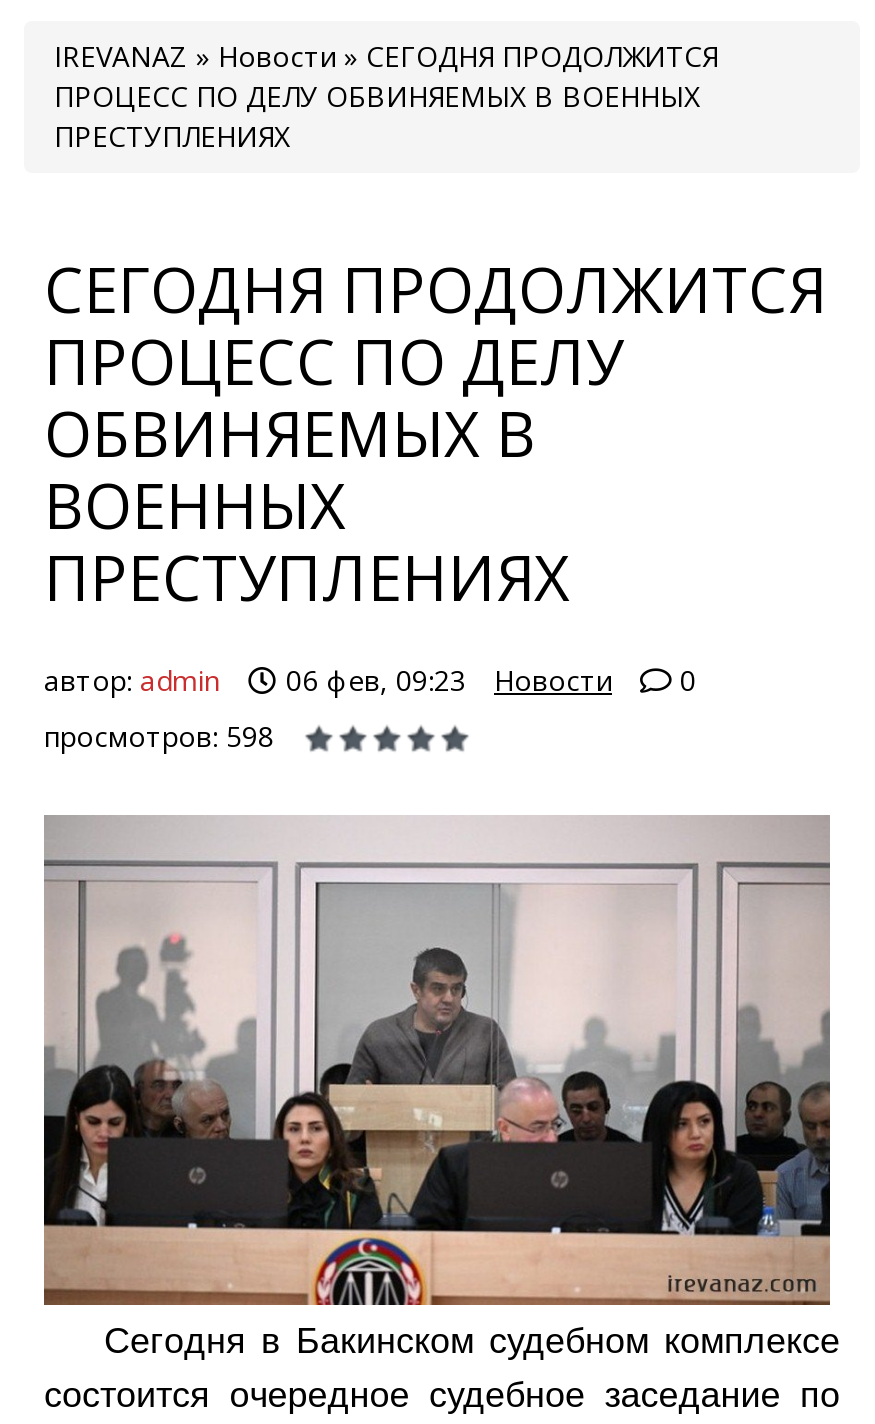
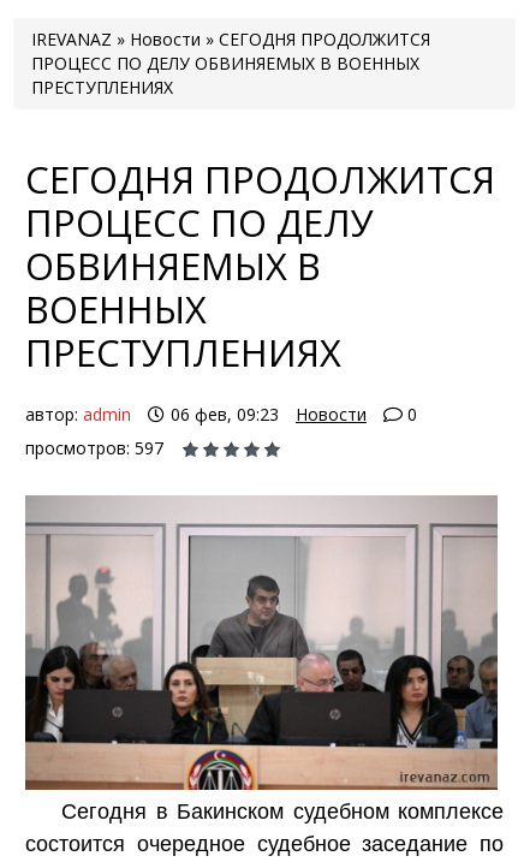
- просмотров: 598
+ просмотров: 597
